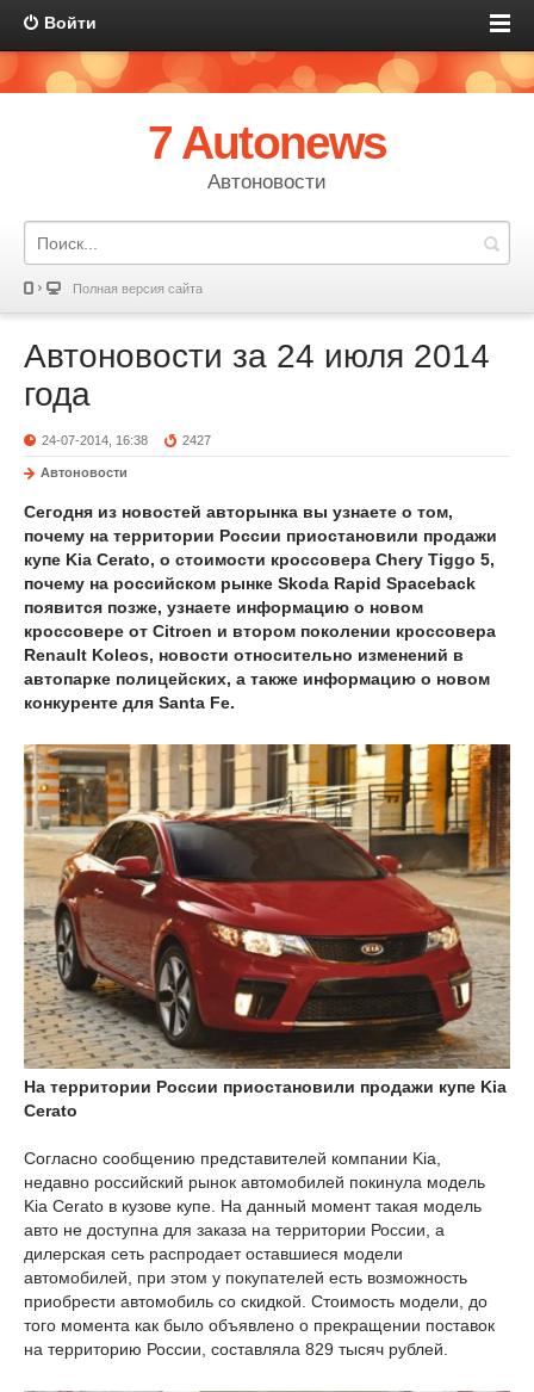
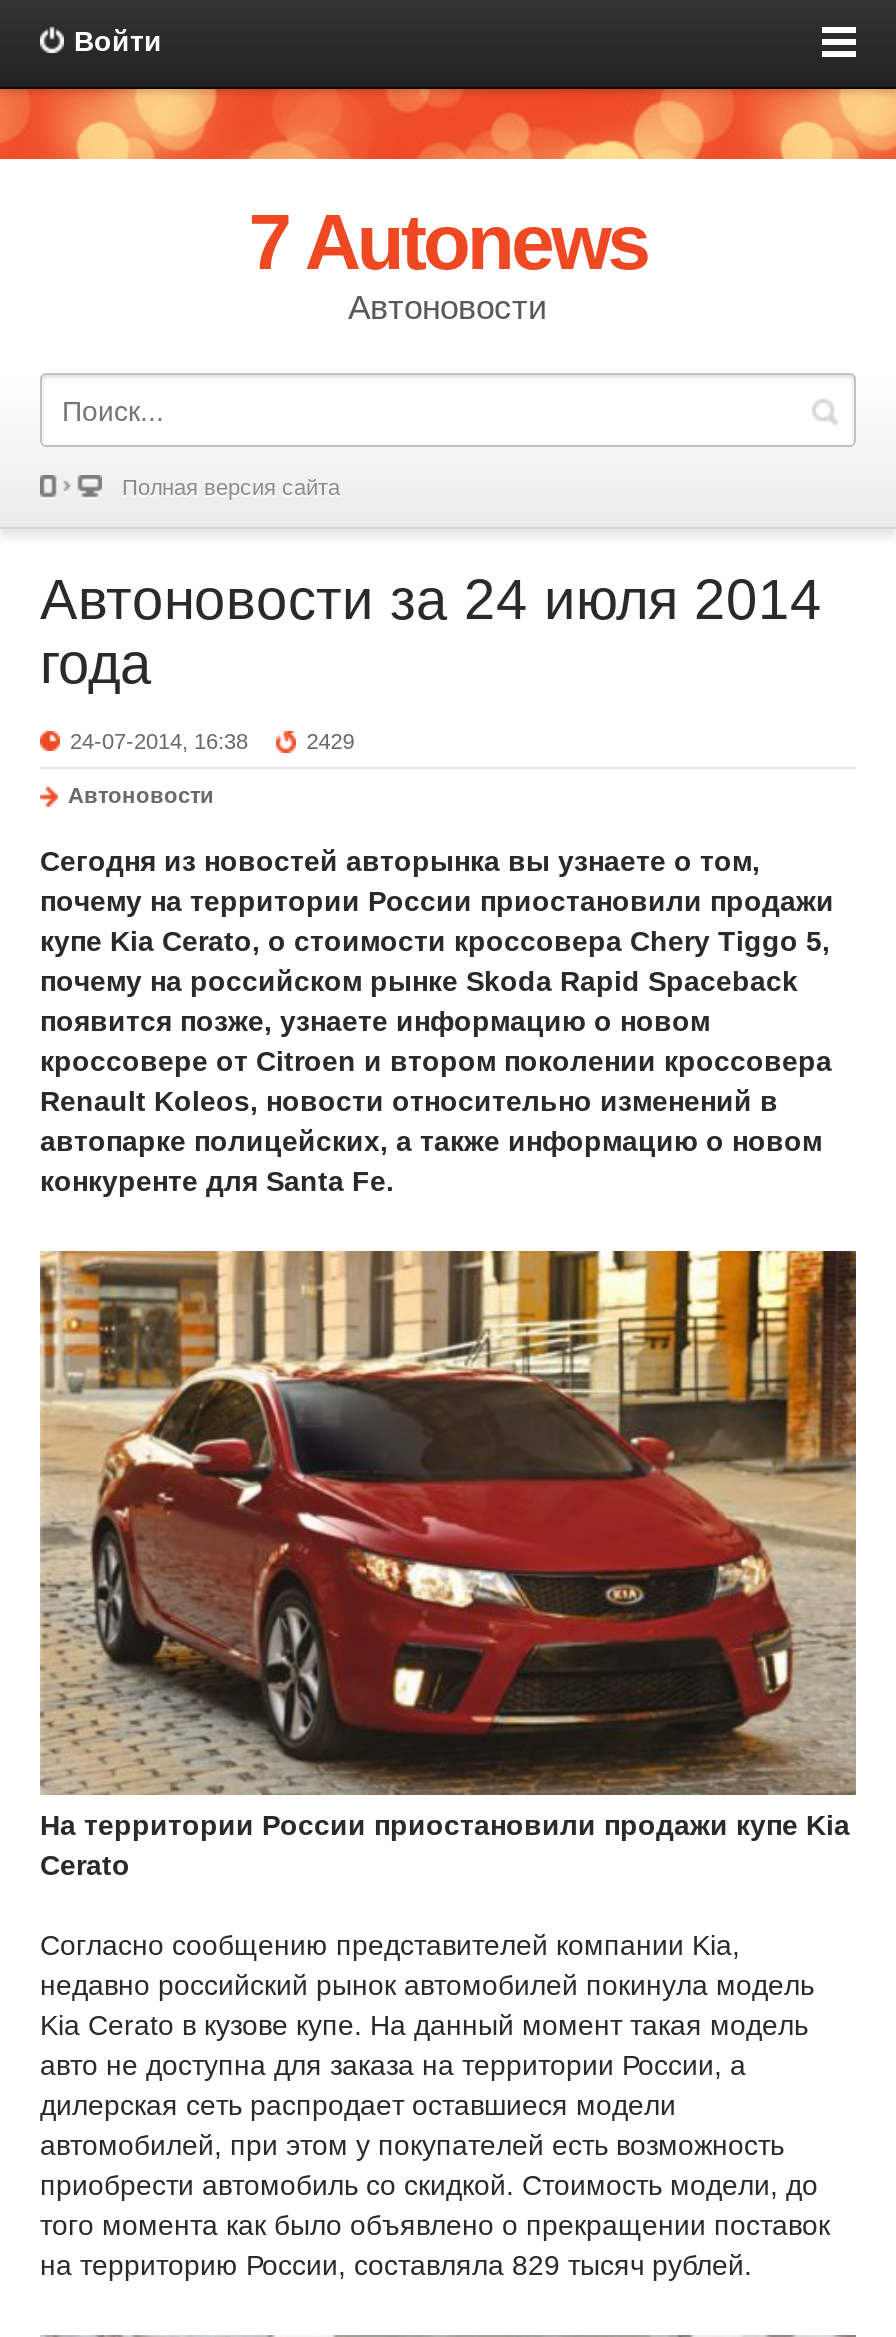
- 2427
+ 2429
